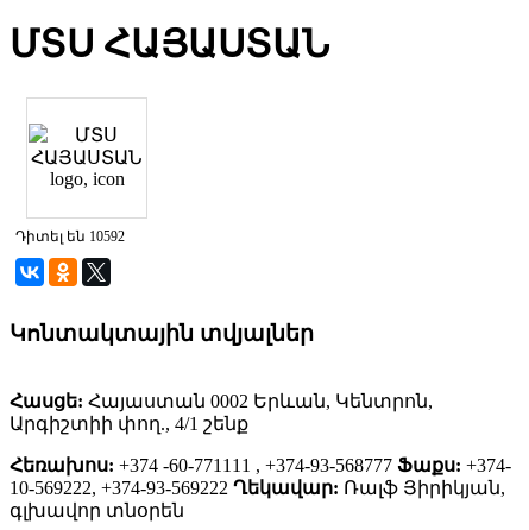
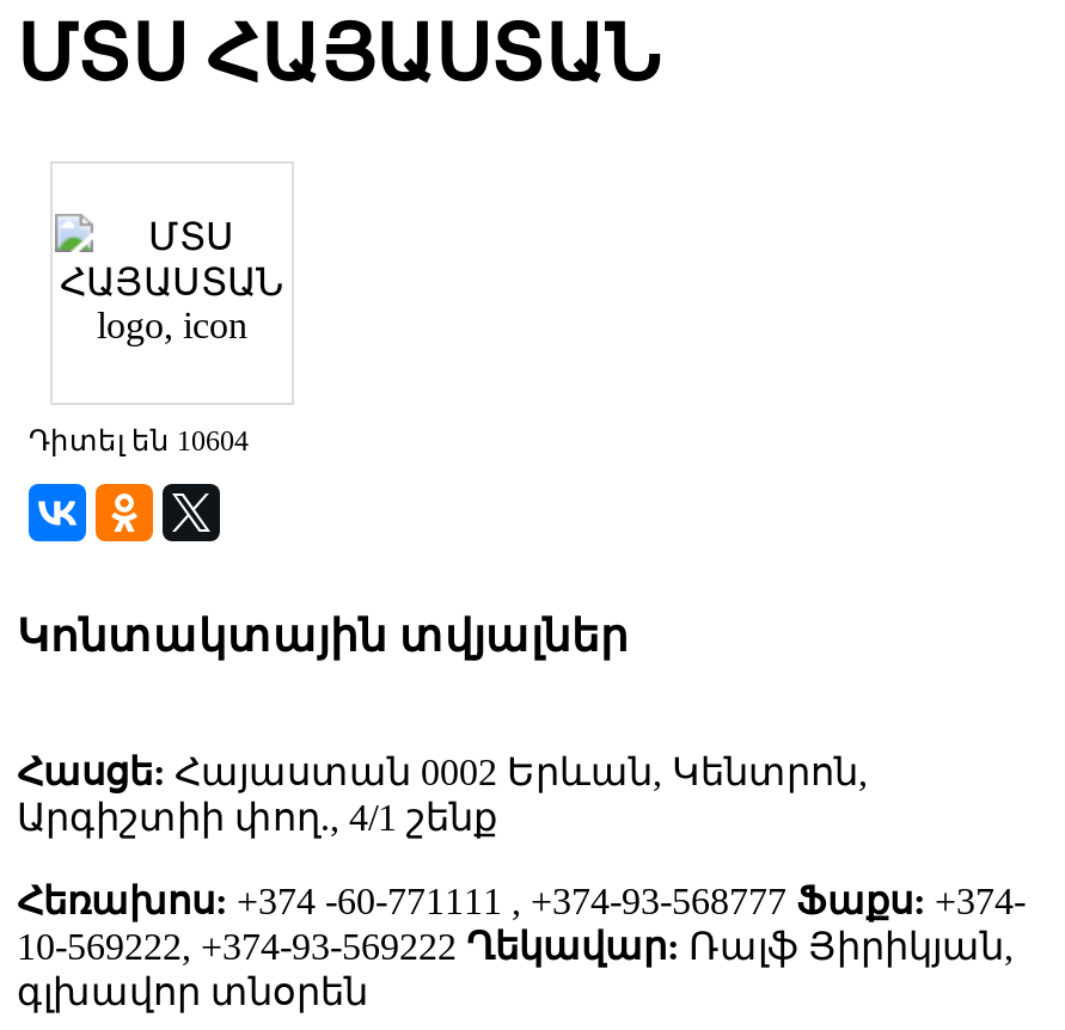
- Դիտել են 10592
+ Դիտել են 10604
